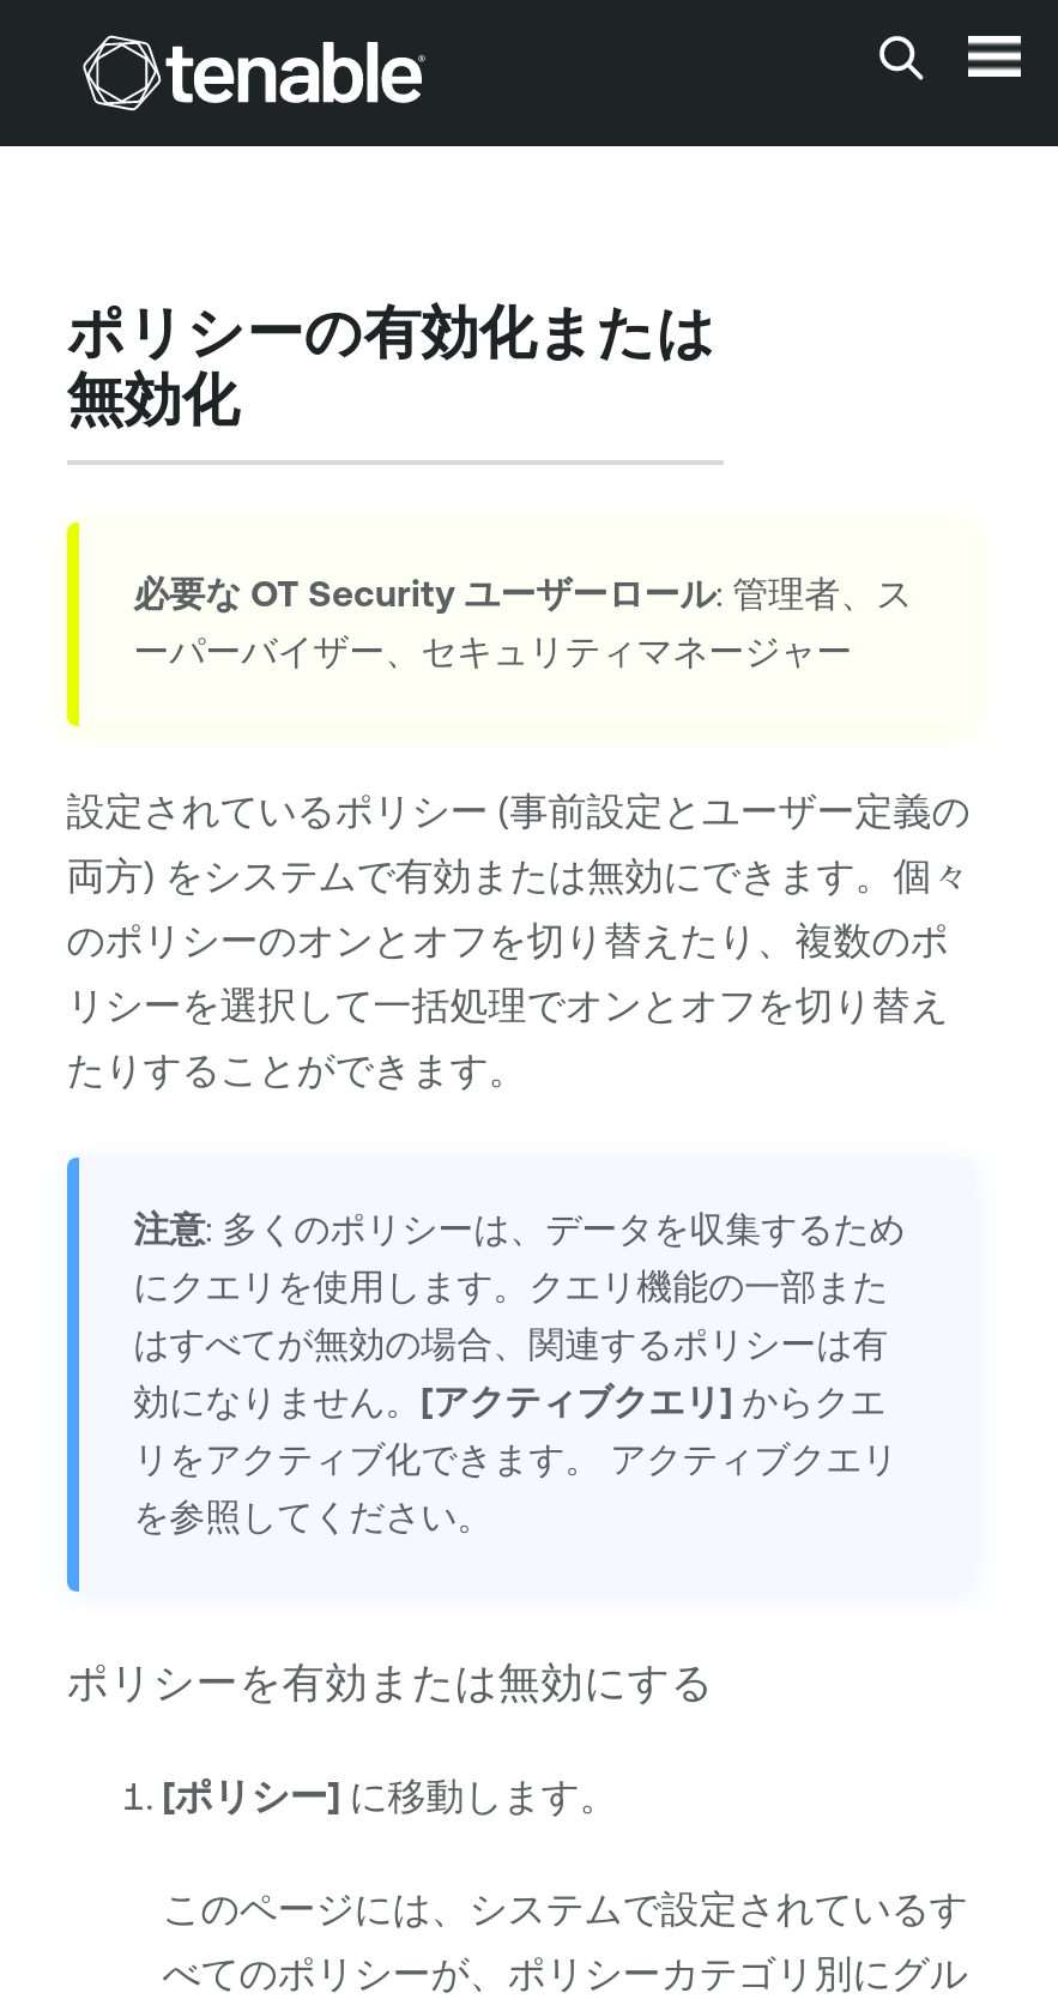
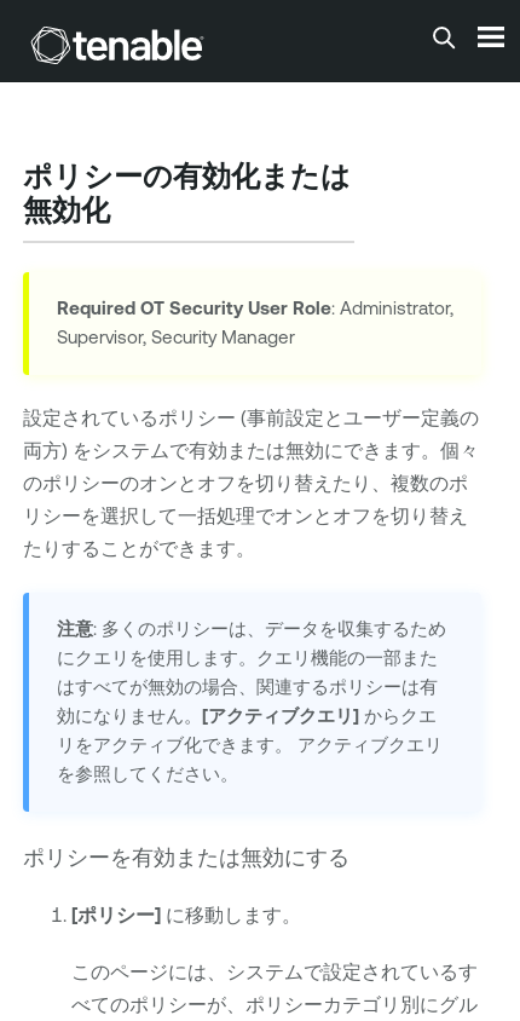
- 必要なOT Securityユーザーロール: 管理者、ス
- ーパーバイザー、セキュリティマネージャー
+ Required OT Security User Role: Administrator,
+ Supervisor, Security Manager
